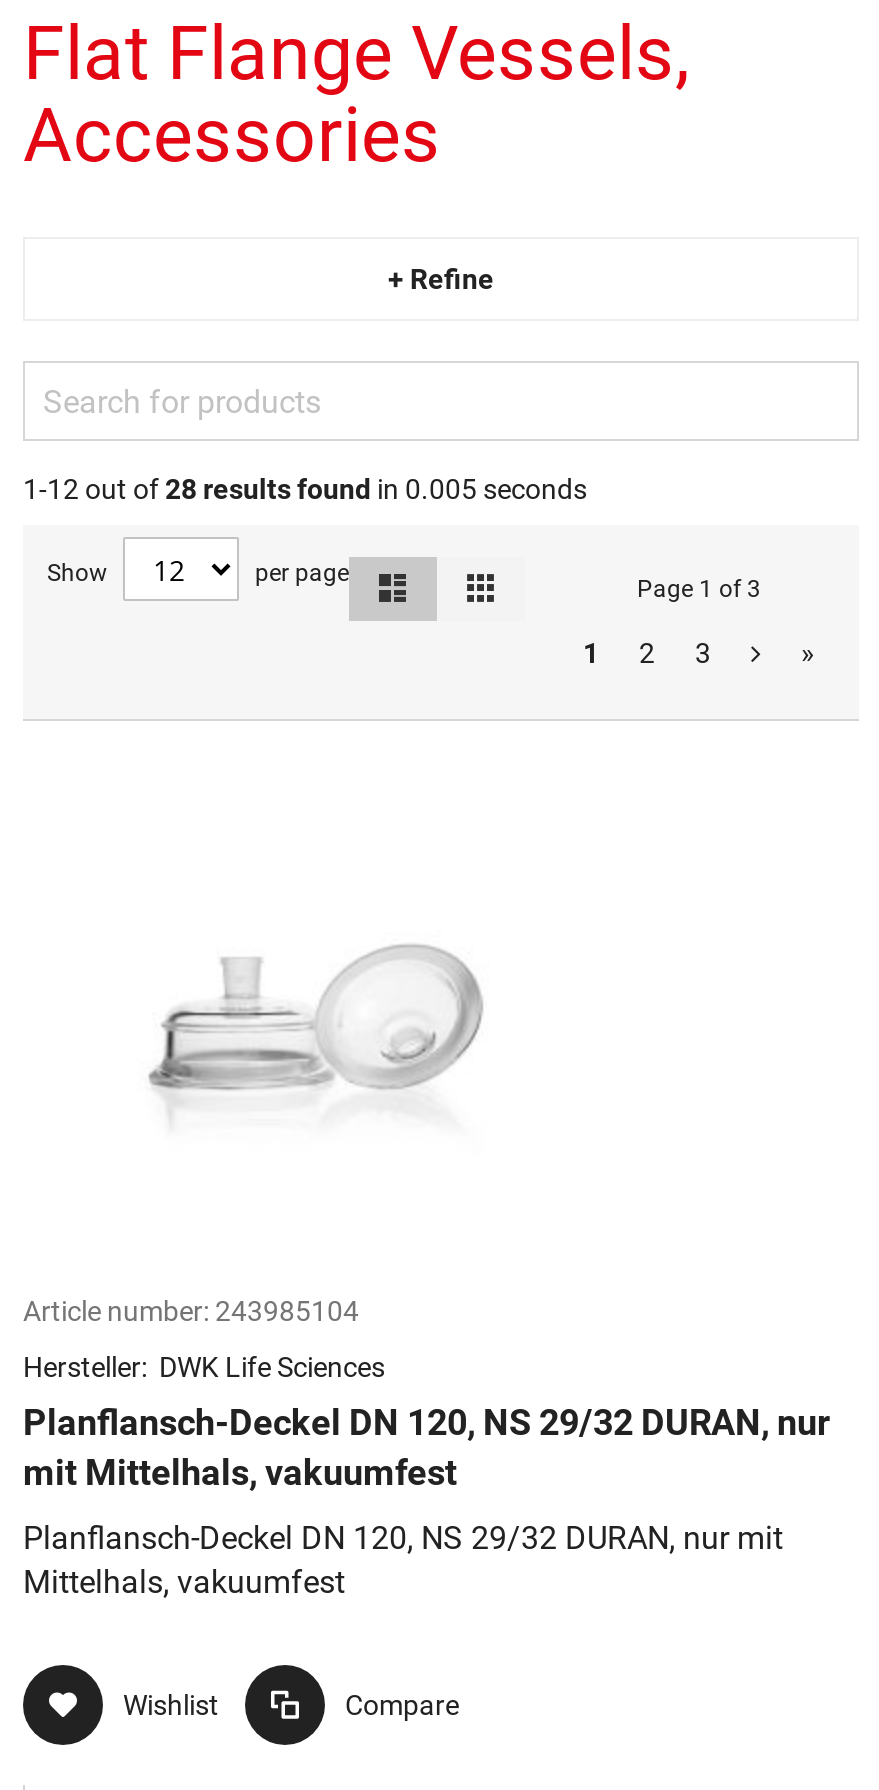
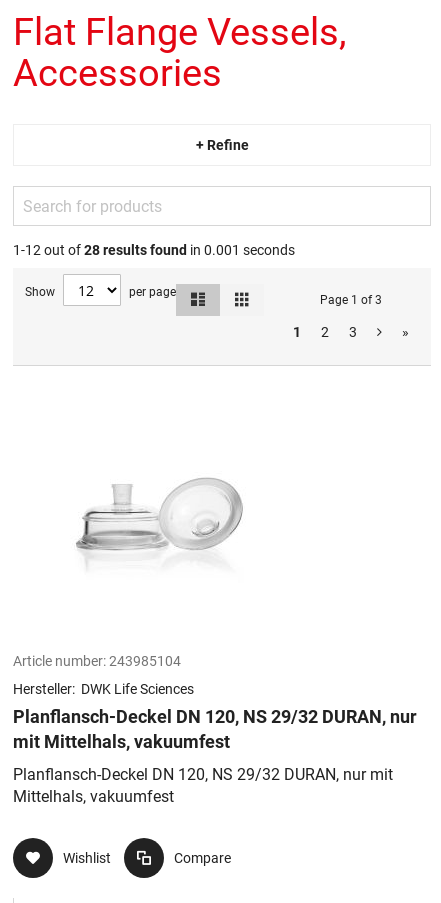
- 1-12 out of 28 results found in 0.005 seconds
+ 1-12 out of 28 results found in 0.001 seconds
